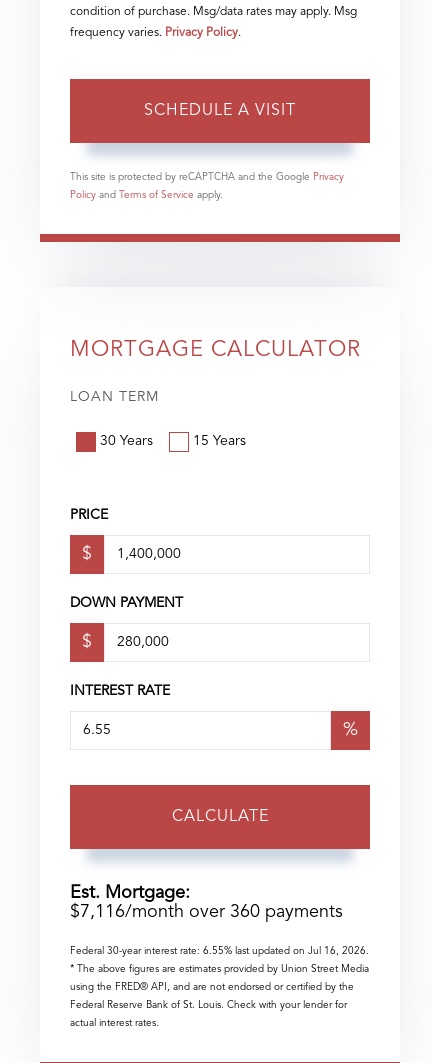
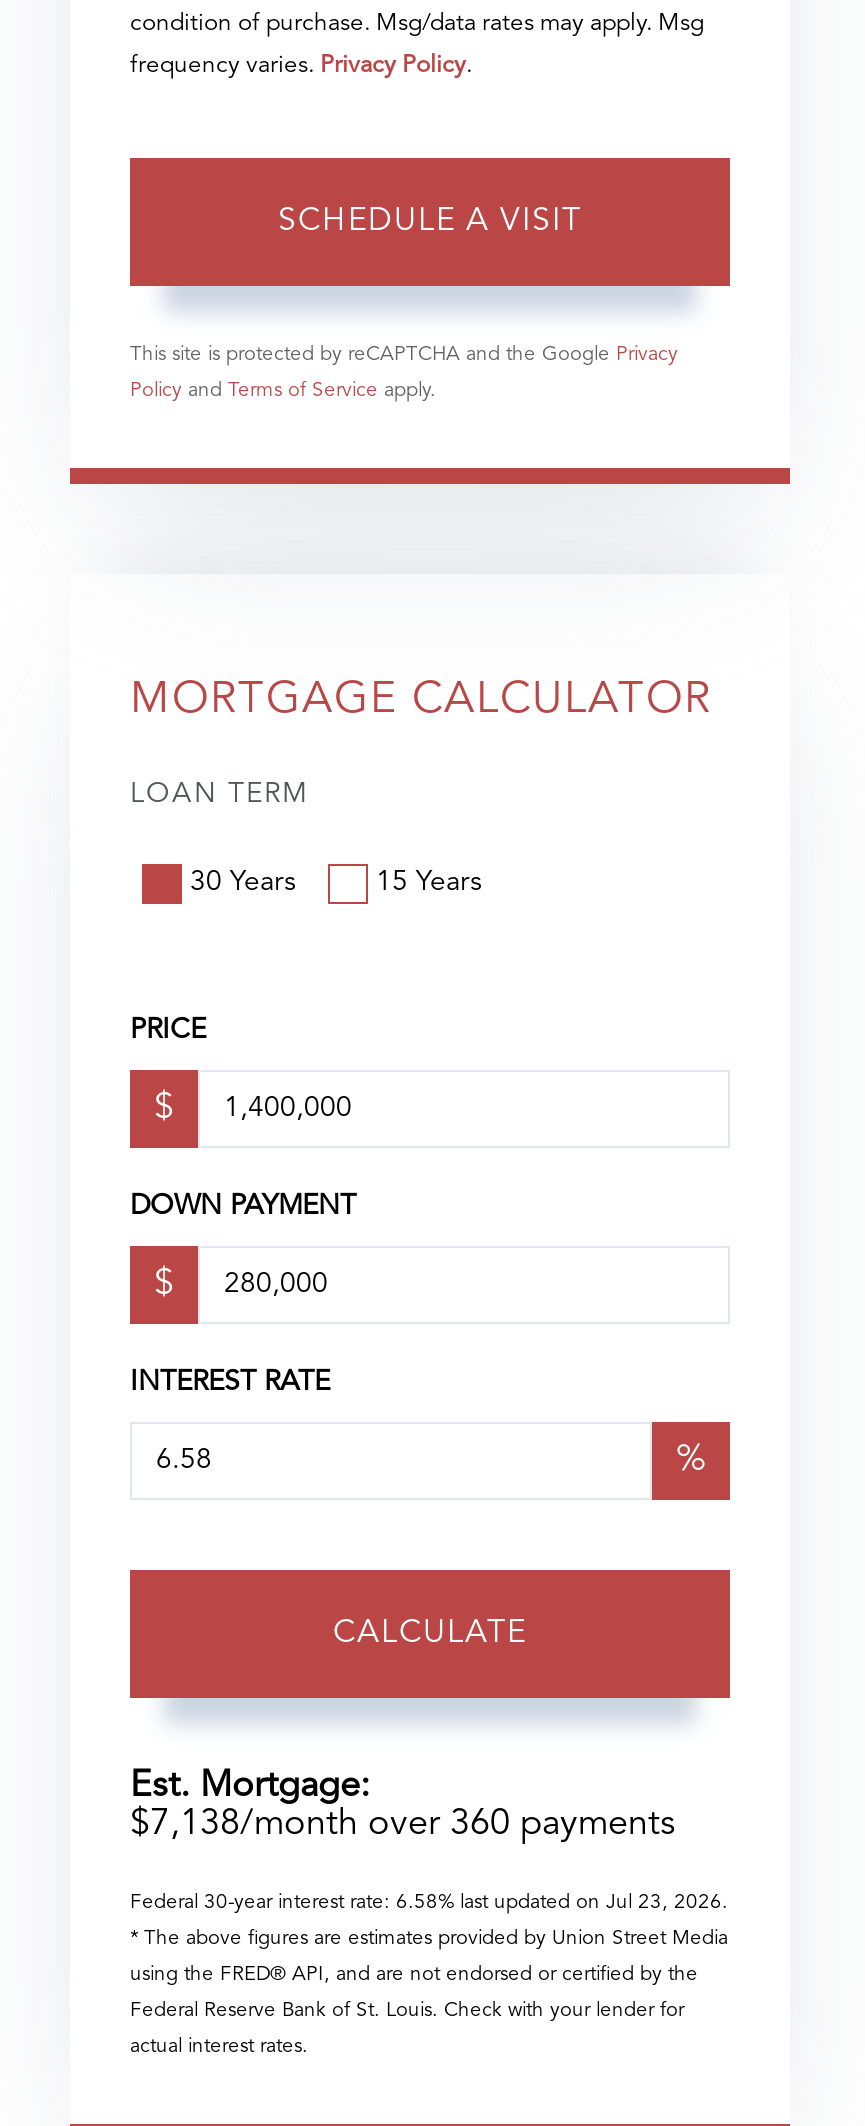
- $7,116/month over 360 payments
+ $7,138/month over 360 payments

- Federal 30-year interest rate: 6.55% last updated on Jul 16, 2026.
+ Federal 30-year interest rate: 6.58% last updated on Jul 23, 2026.
